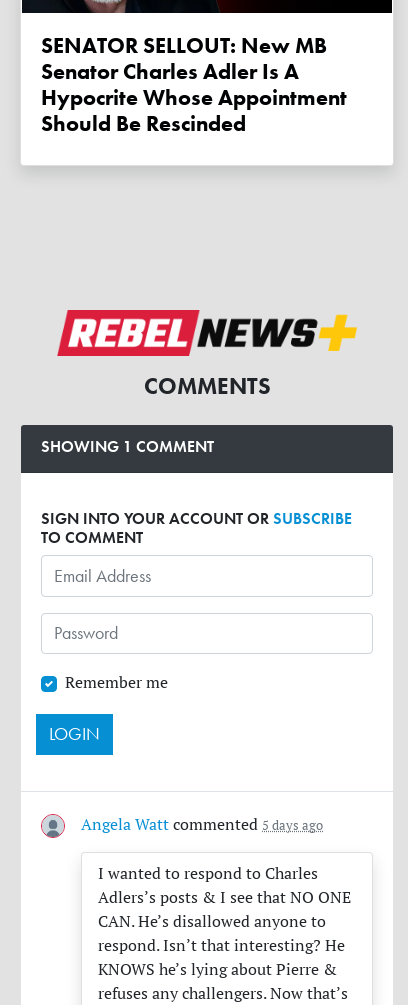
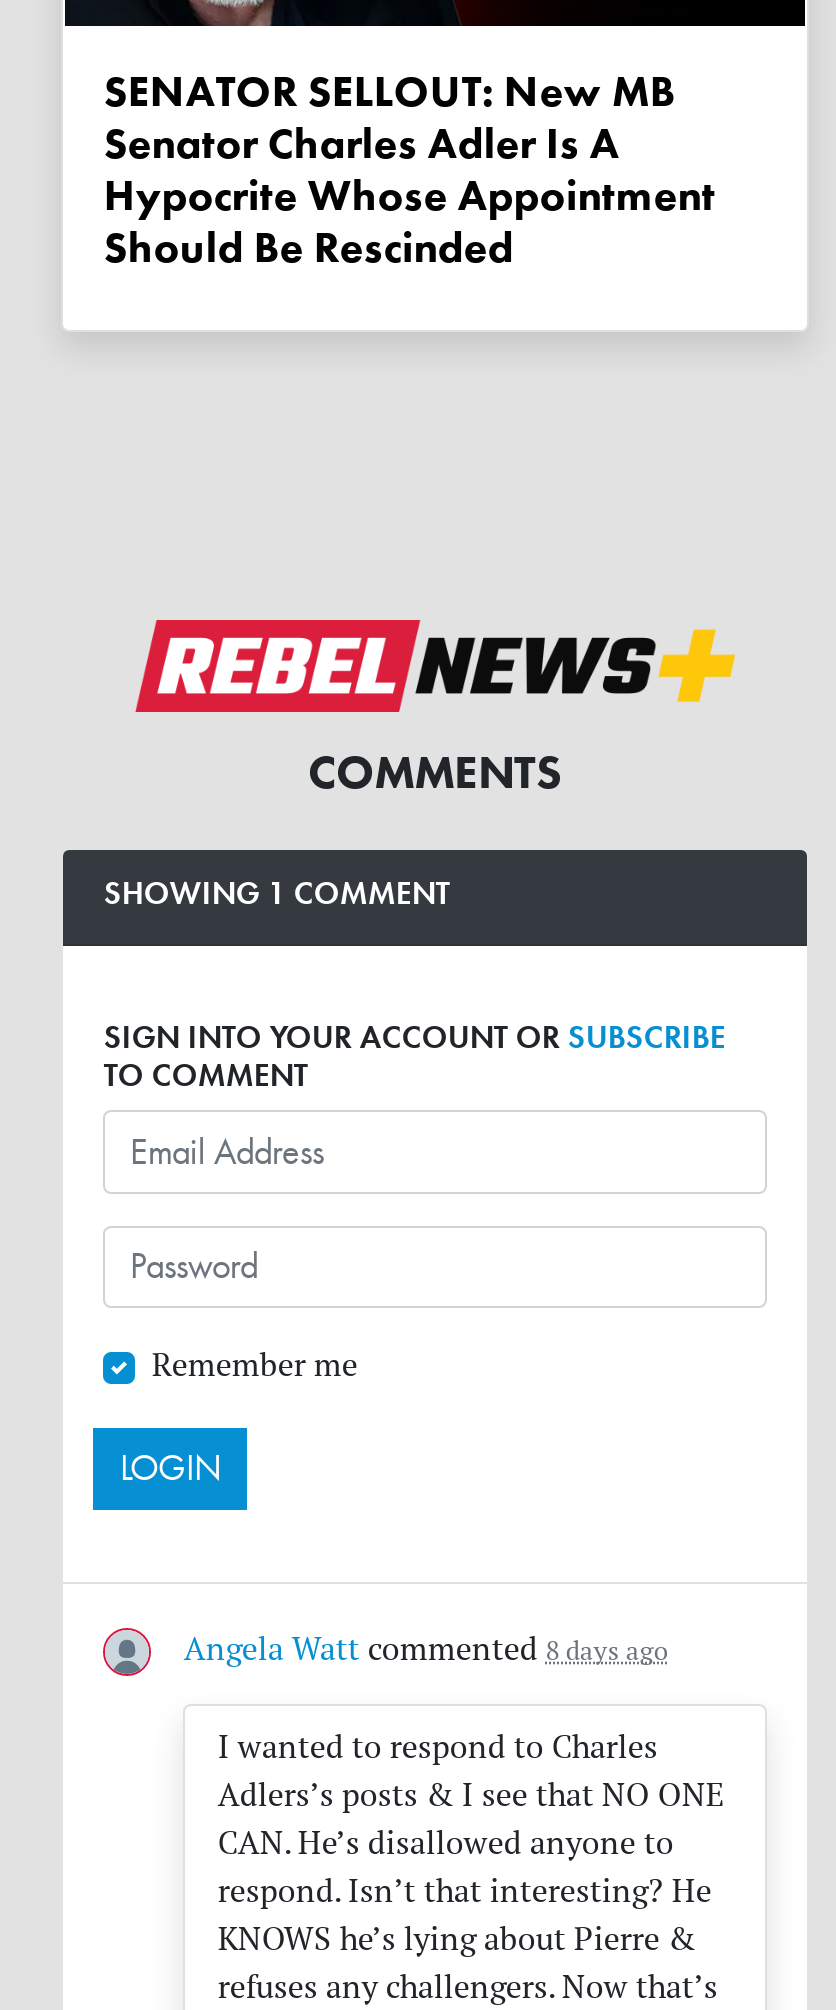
- Angela Watt commented 5 days ago
+ Angela Watt commented 8 days ago
